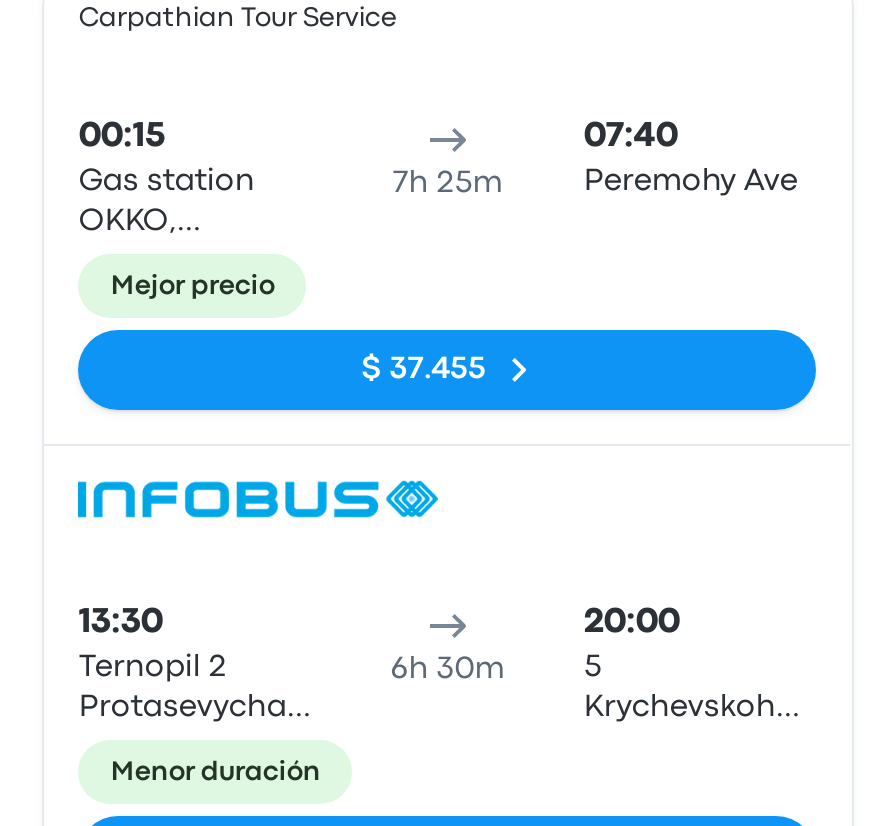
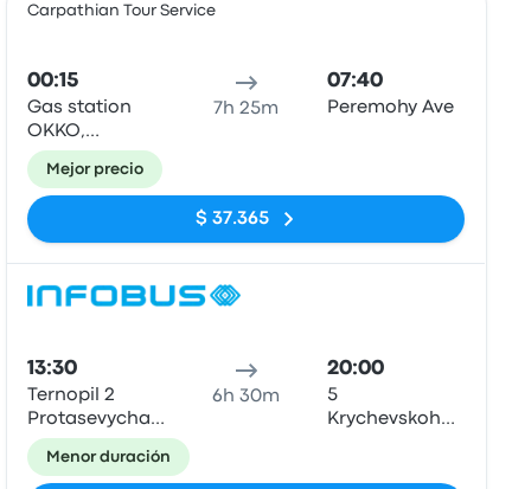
- $ 37.455
+ $ 37.365
